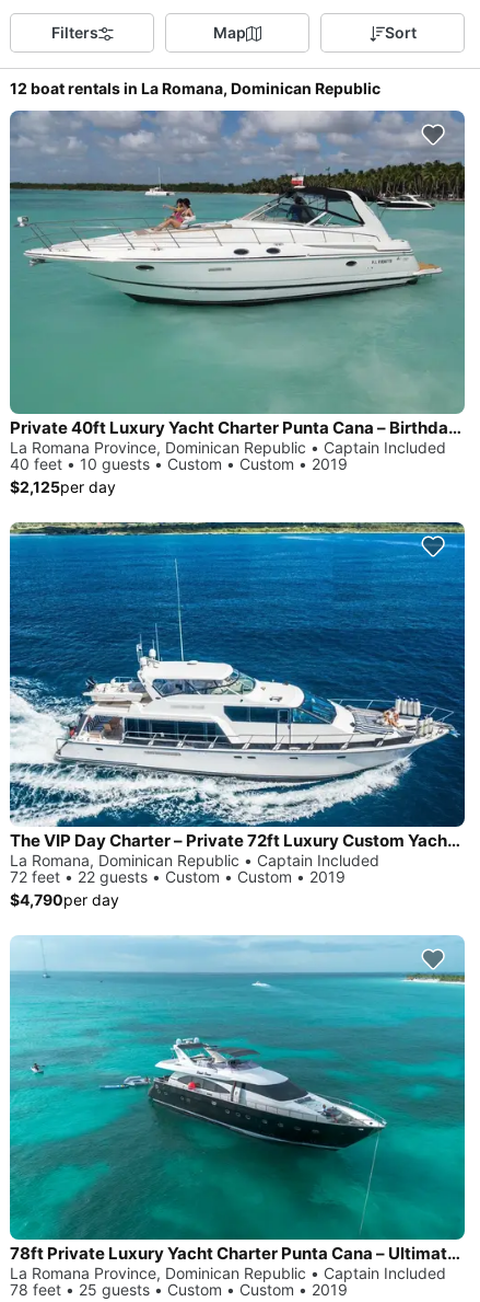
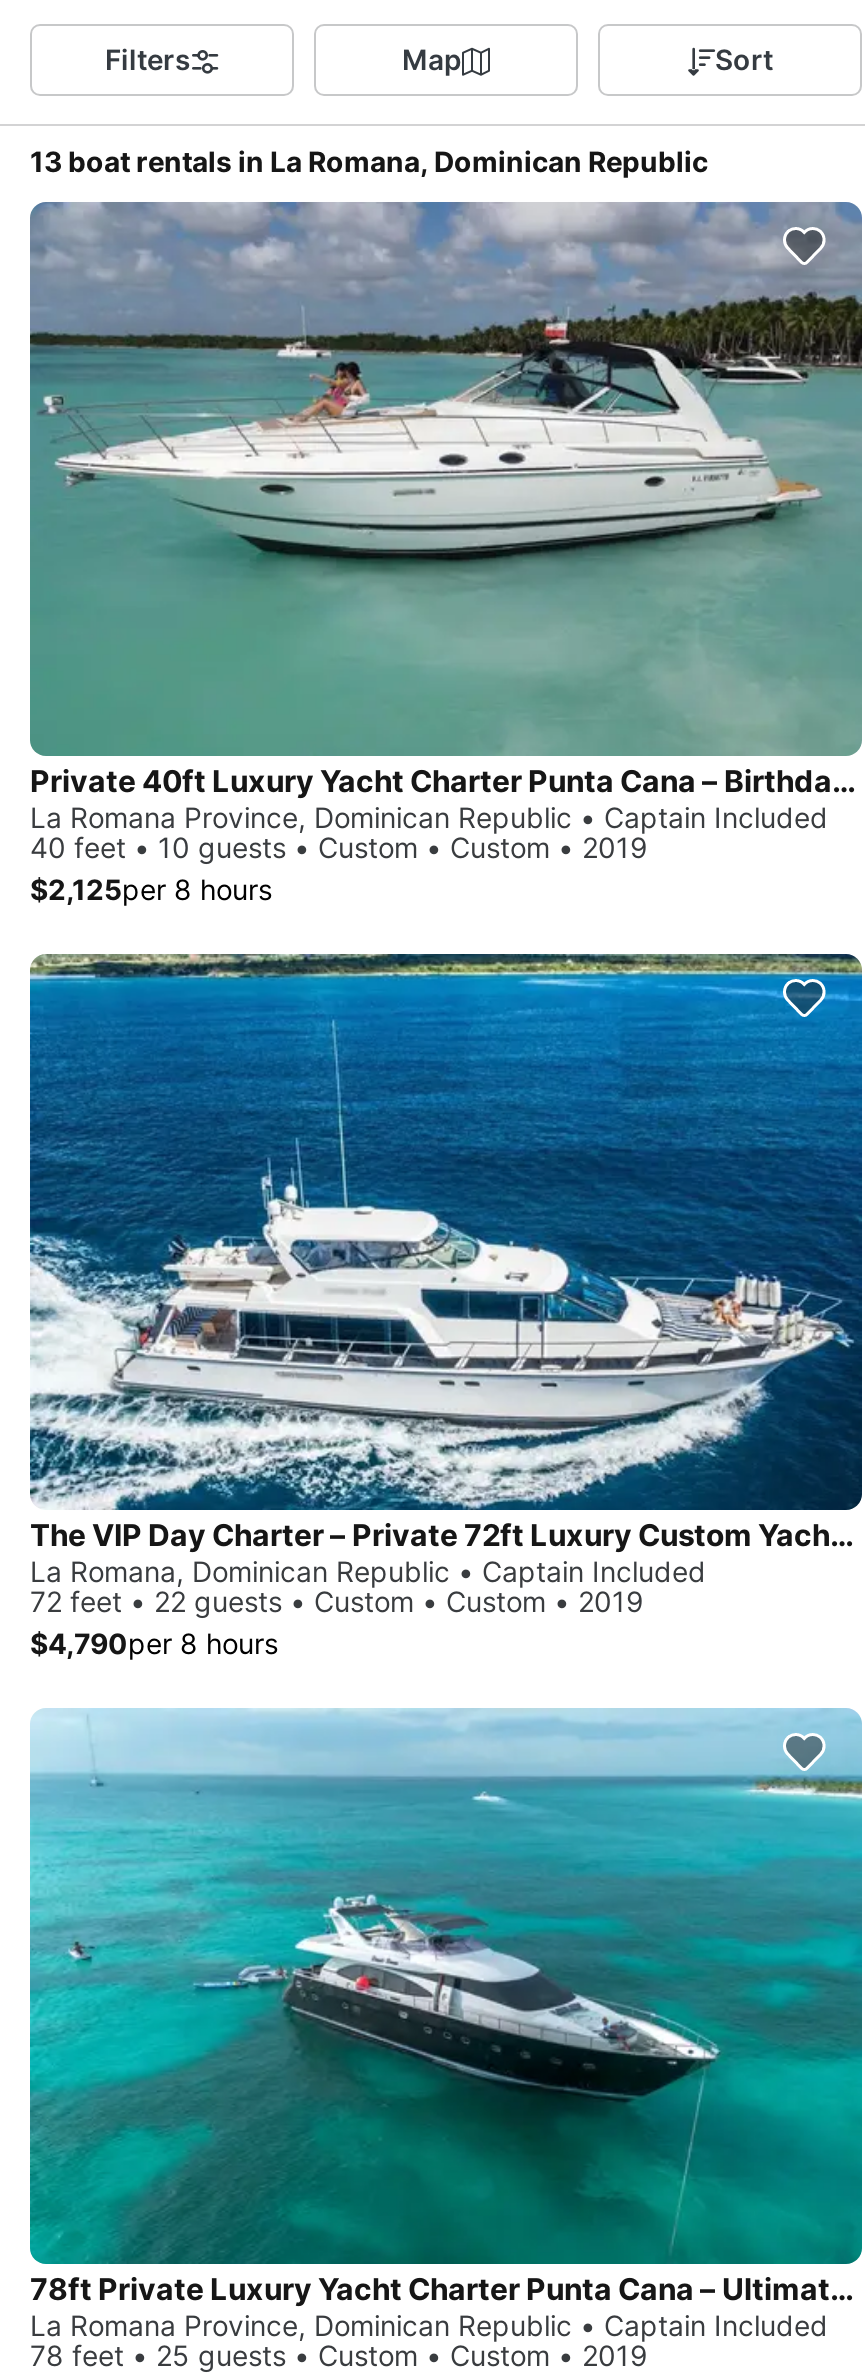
- 12 boat rentals in La Romana, Dominican Republic
+ 13 boat rentals in La Romana, Dominican Republic

- $2,125per day
+ $2,125per 8 hours

- $4,790per day
+ $4,790per 8 hours
